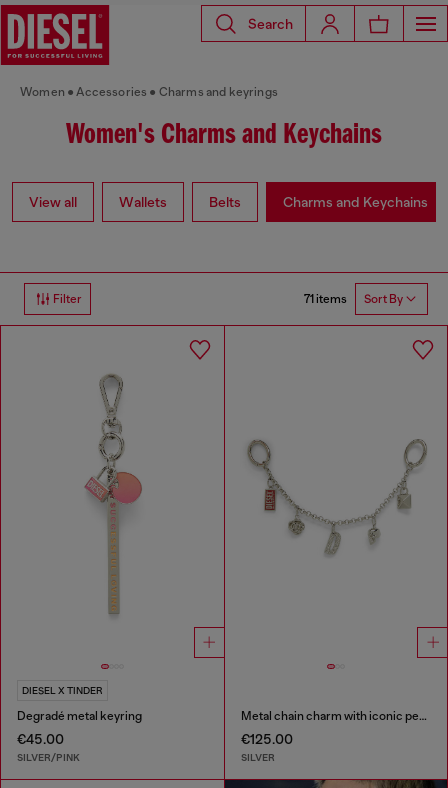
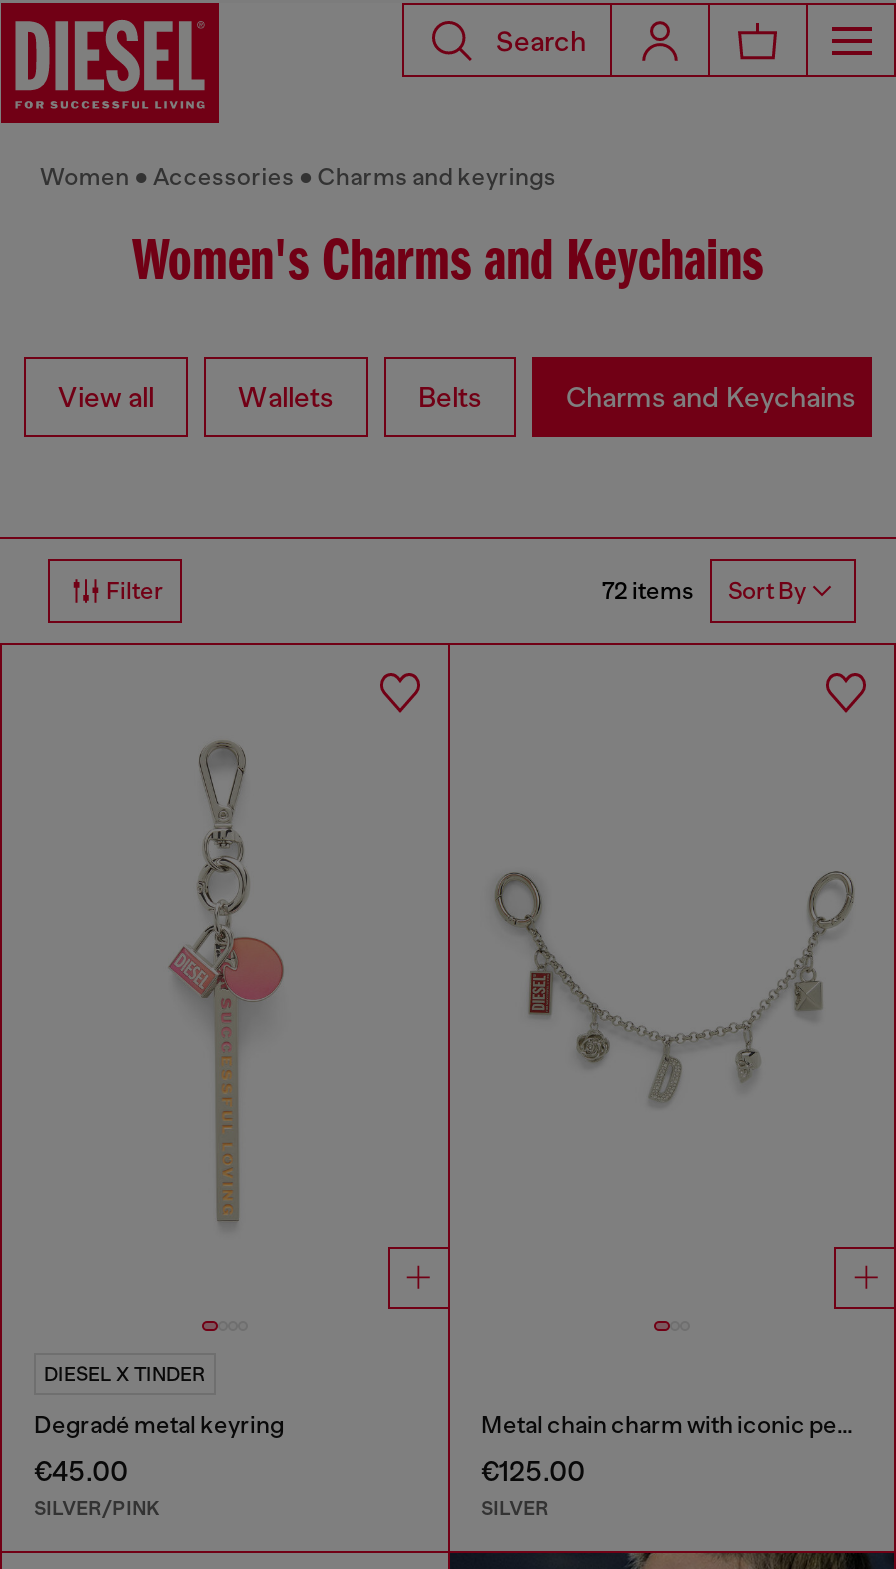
- 71 items Sort By
+ 72 items Sort By
